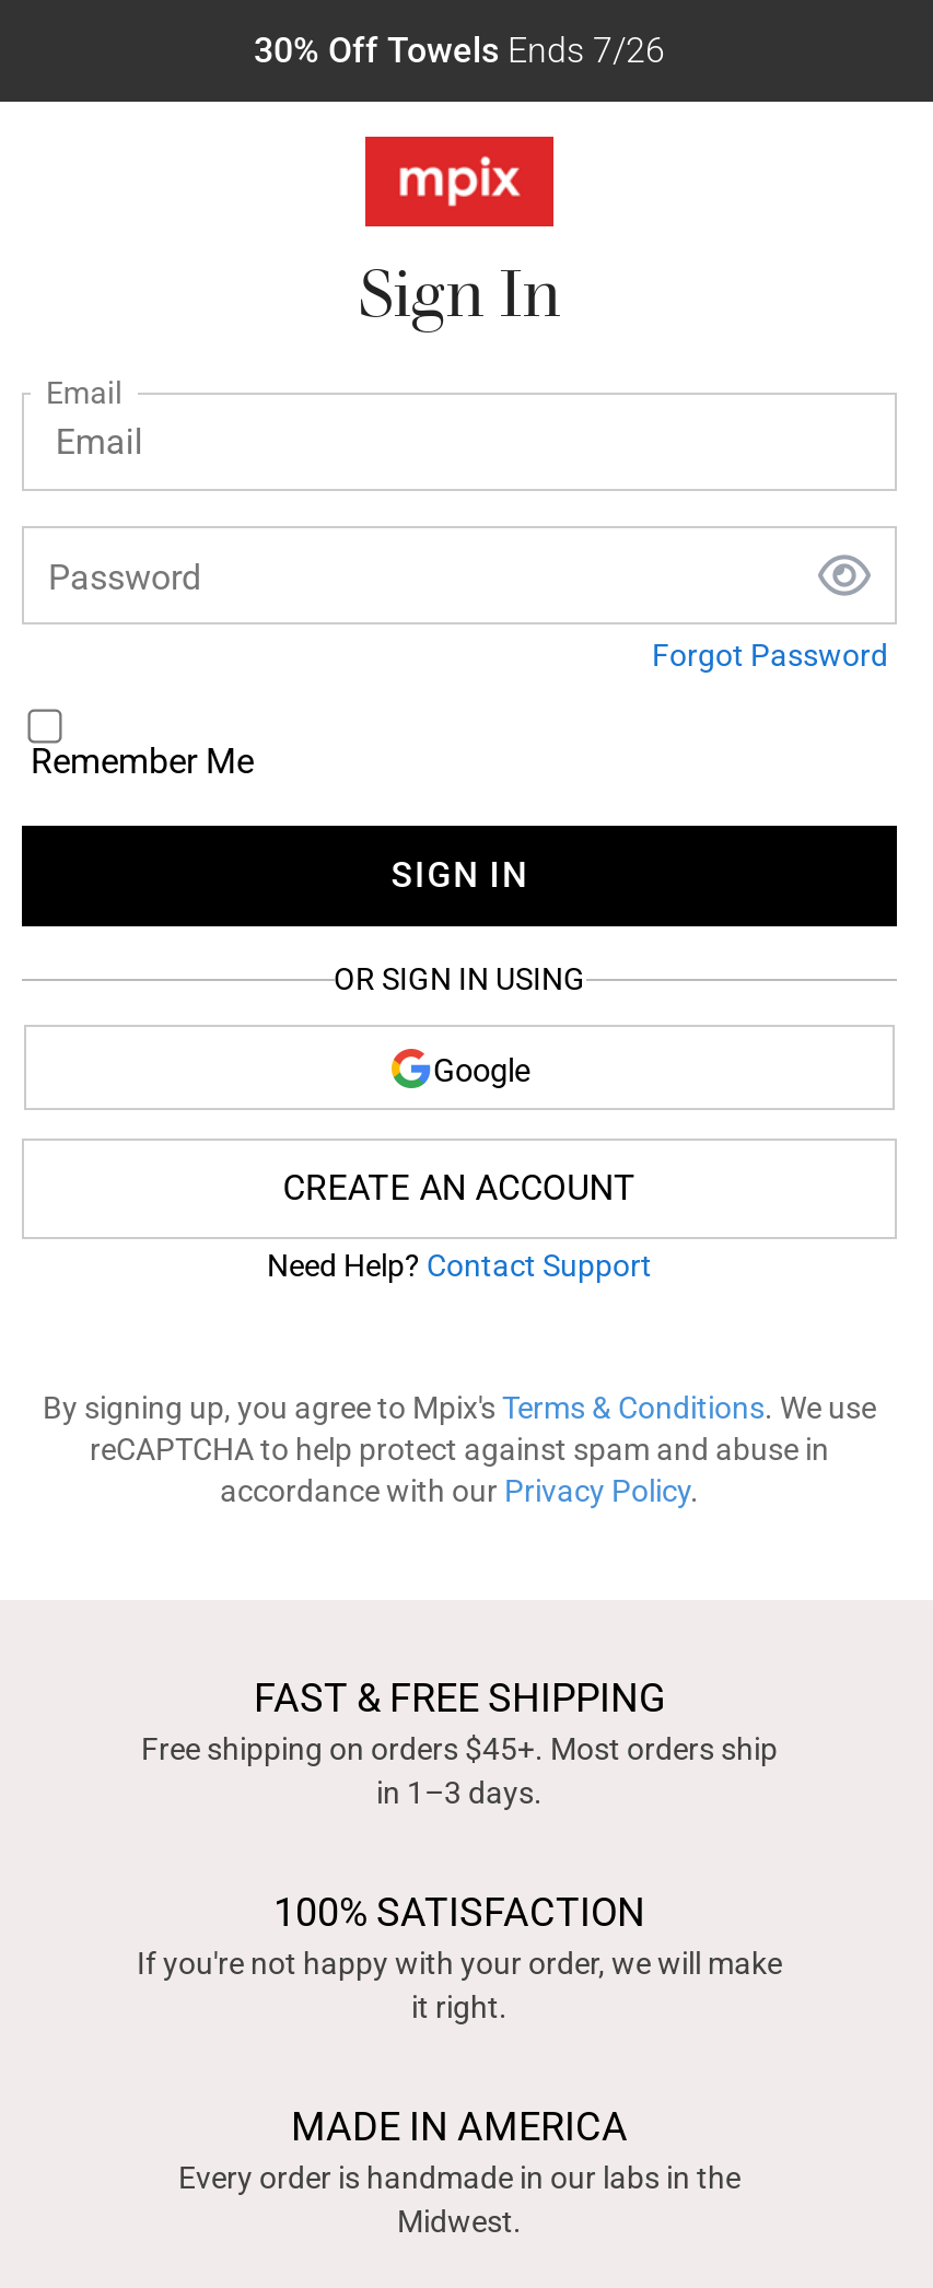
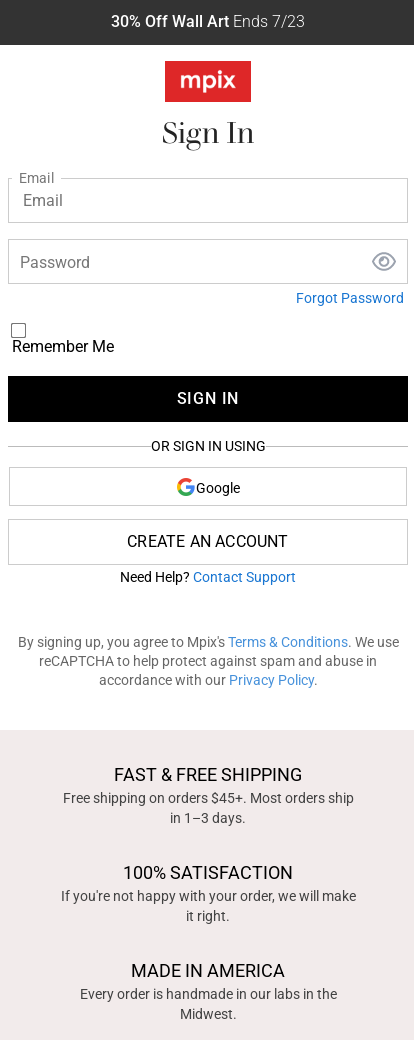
- 30% Off Towels Ends 7/26
+ 30% Off Wall Art Ends 7/23
